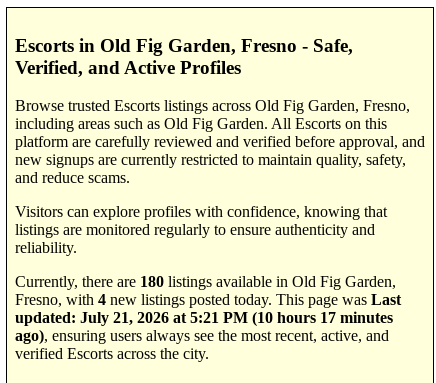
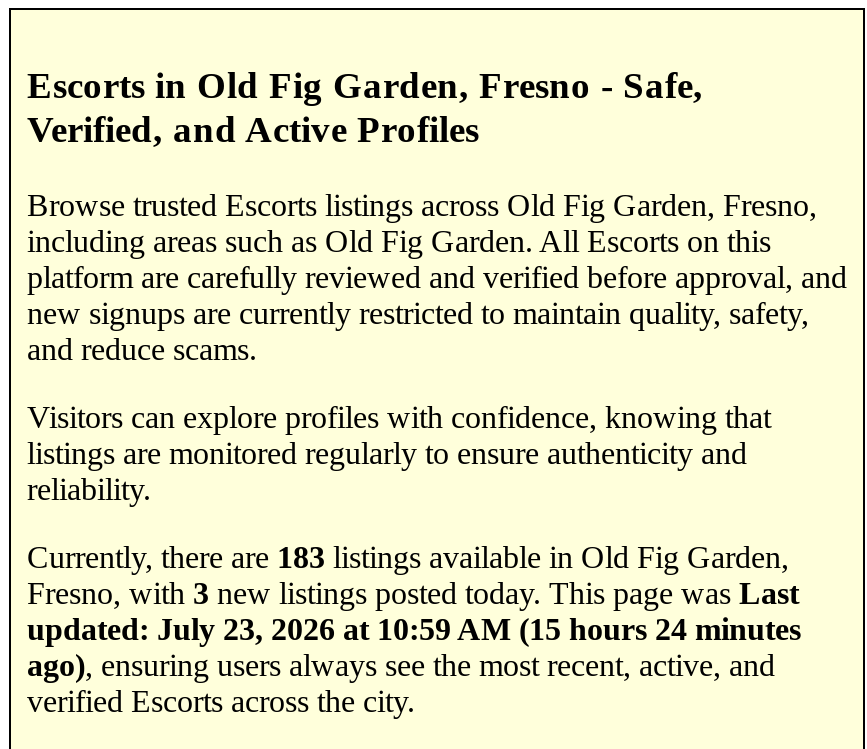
- Currently, there are 180 listings available in Old Fig Garden,
+ Currently, there are 183 listings available in Old Fig Garden,

- Fresno, with 4 new listings posted today. This page was Last
+ Fresno, with 3 new listings posted today. This page was Last

- updated: July 21, 2026 at 5:21 PM (10 hours 17 minutes
+ updated: July 23, 2026 at 10:59 AM (15 hours 24 minutes
